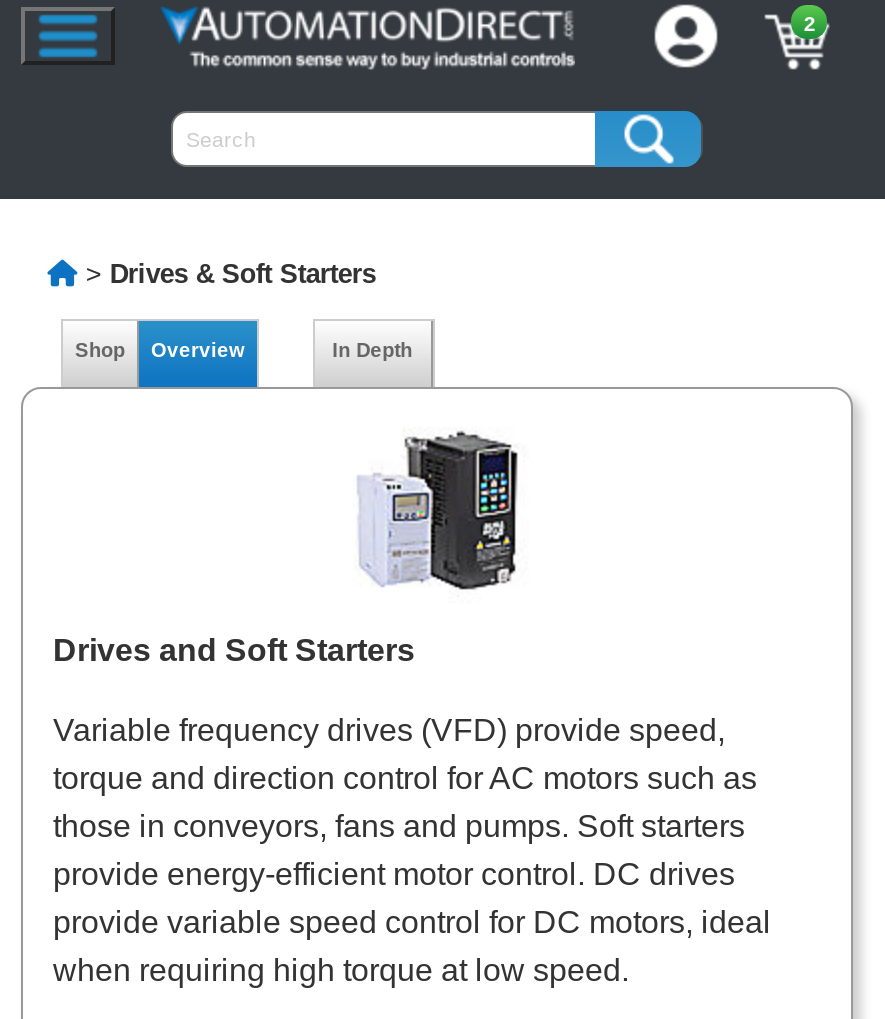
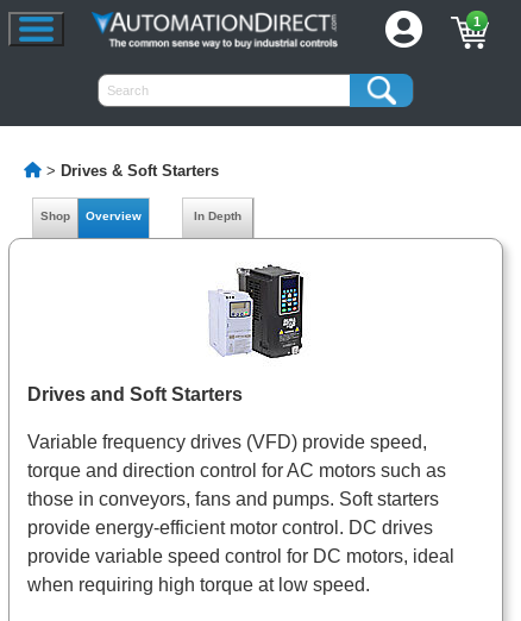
- 2
+ 1
